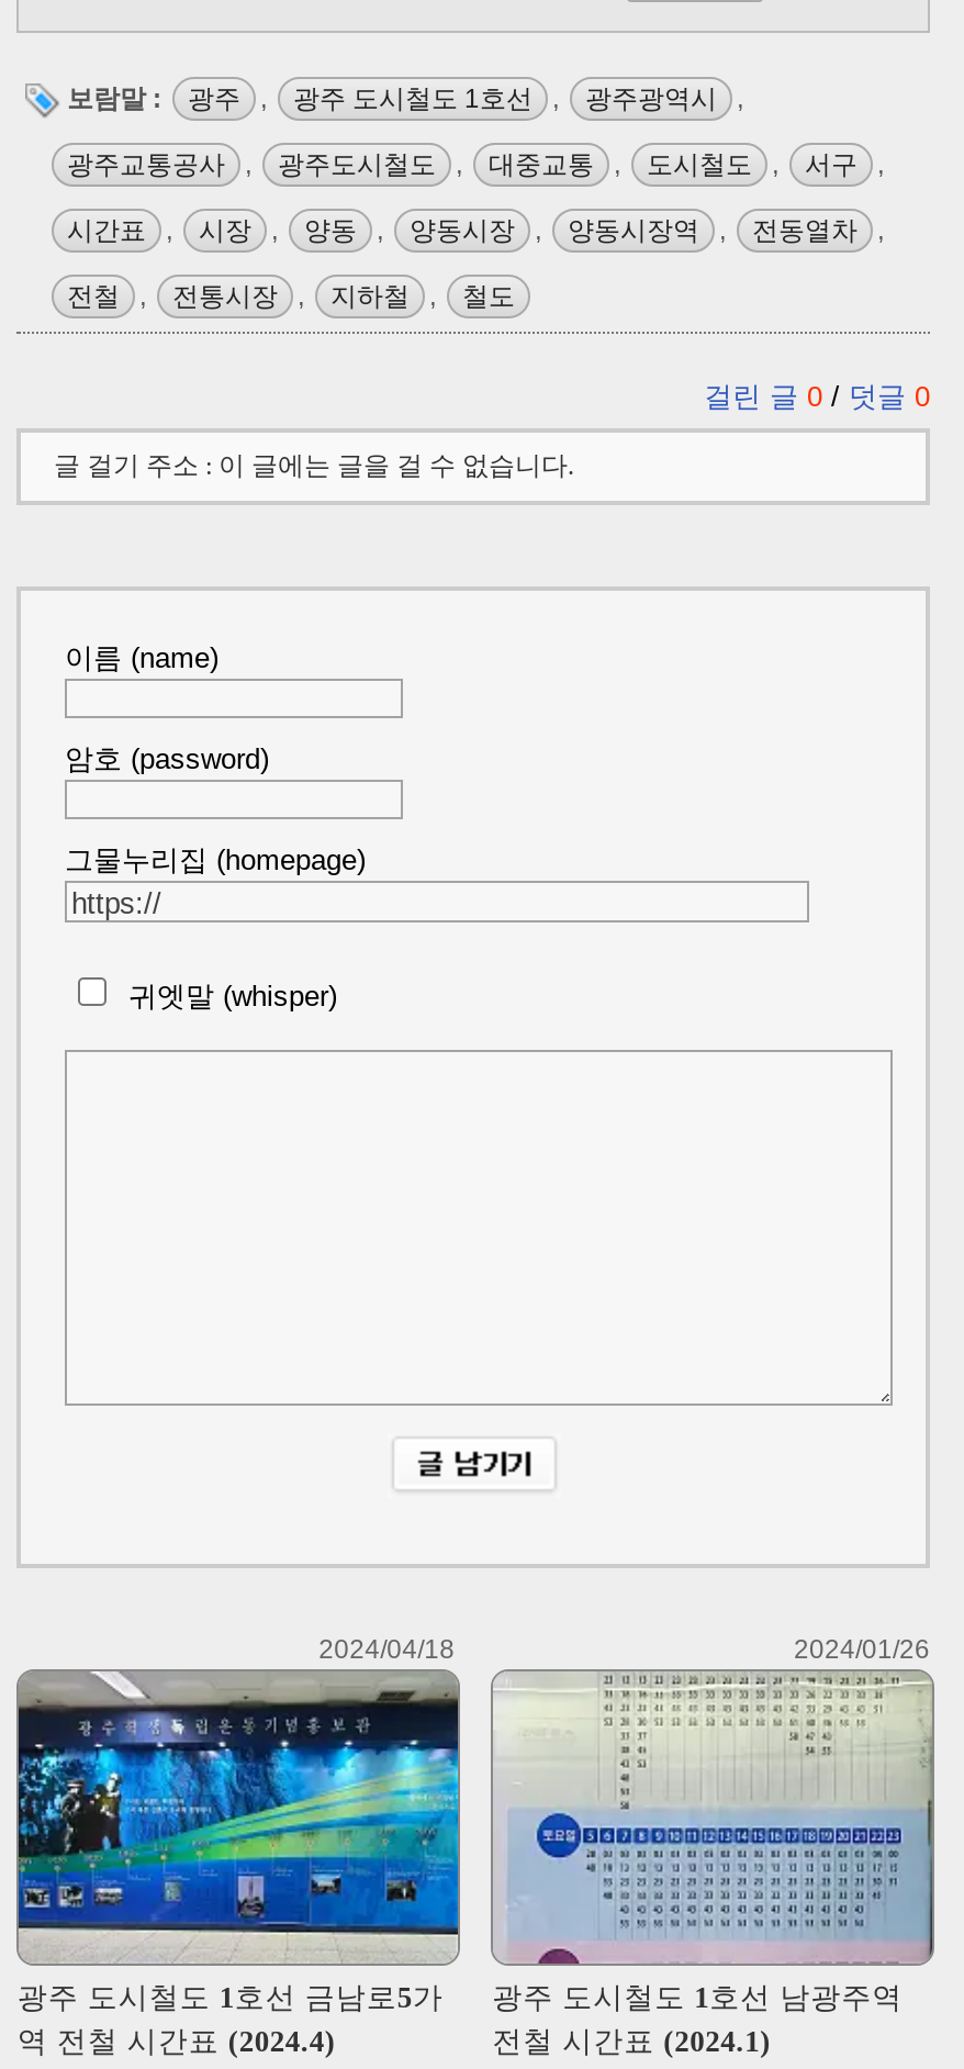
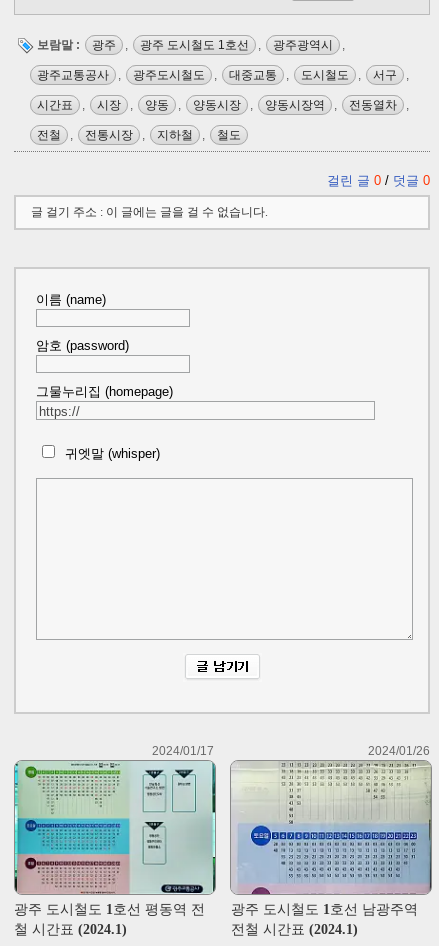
- 2024/04/18
+ 2024/01/17

- [image]
- 광주 도시철도 1호선 금남로5가
- 역 전철 시간표 (2024.4)
+ [image]
+ 광주 도시철도 1호선 평동역 전
+ 철 시간표 (2024.1)
